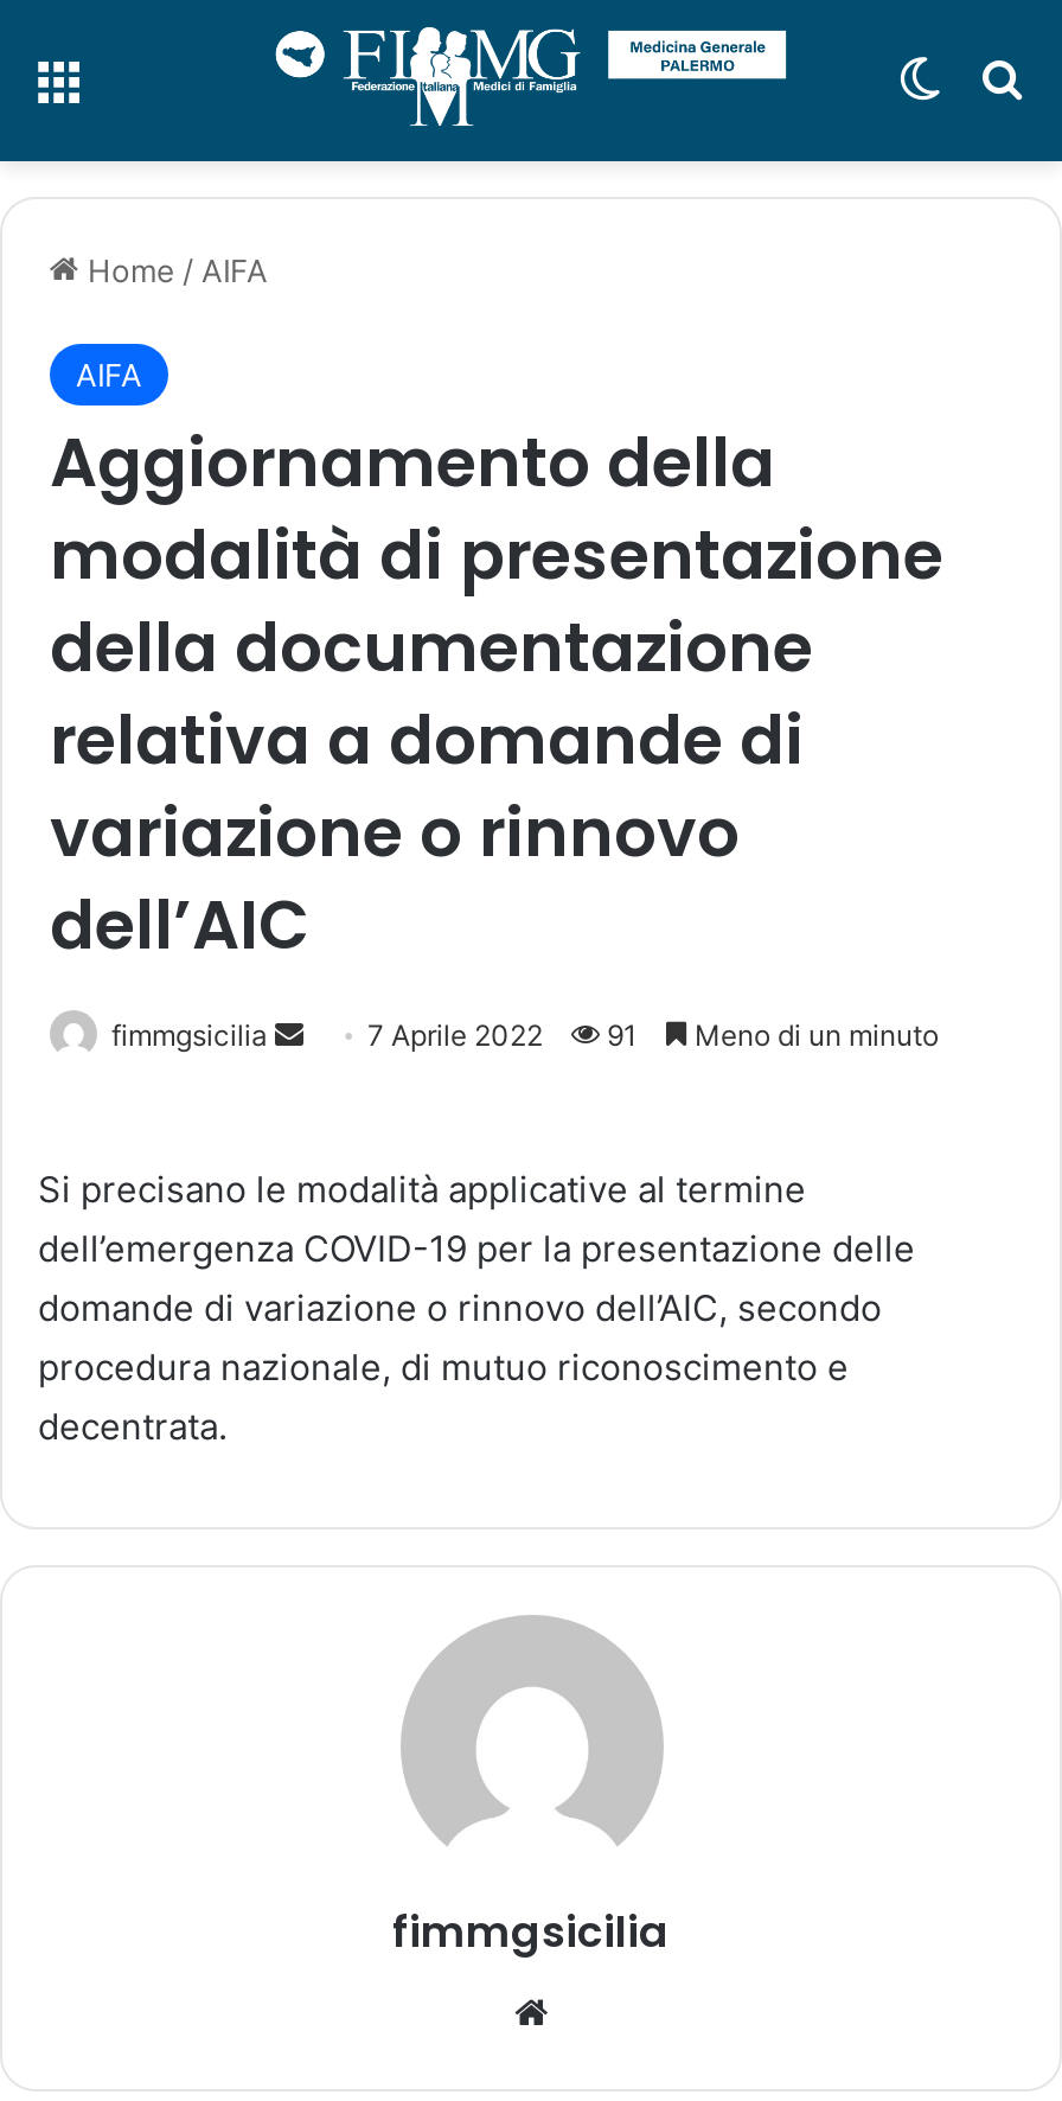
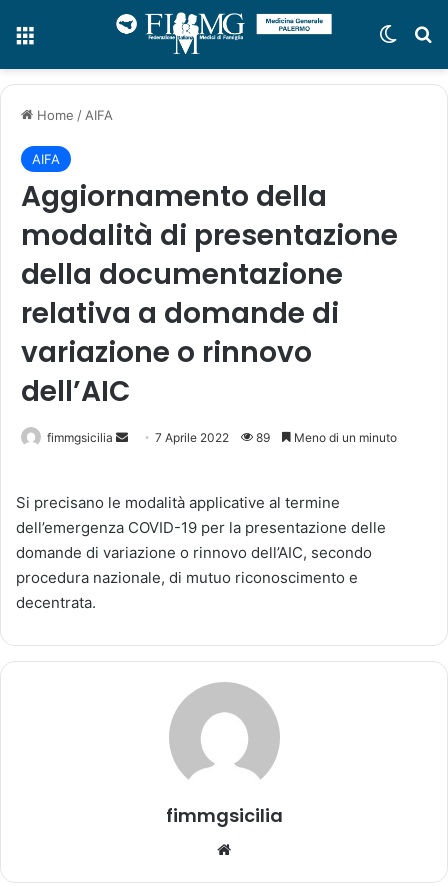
- 91
+ 89
